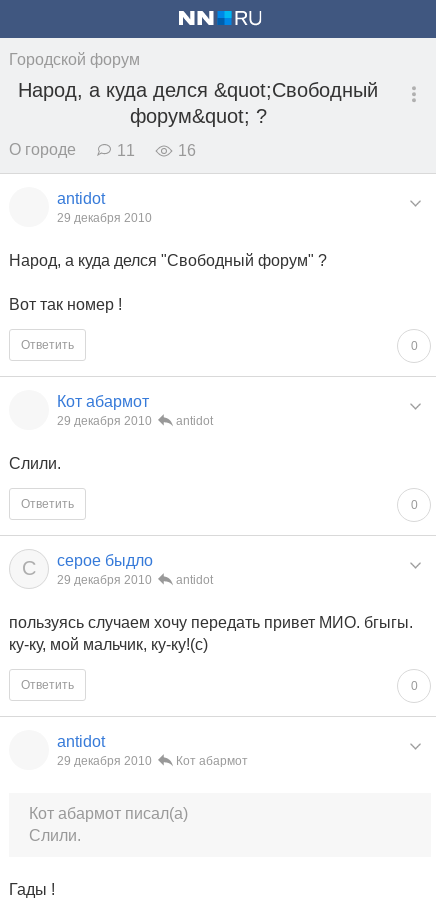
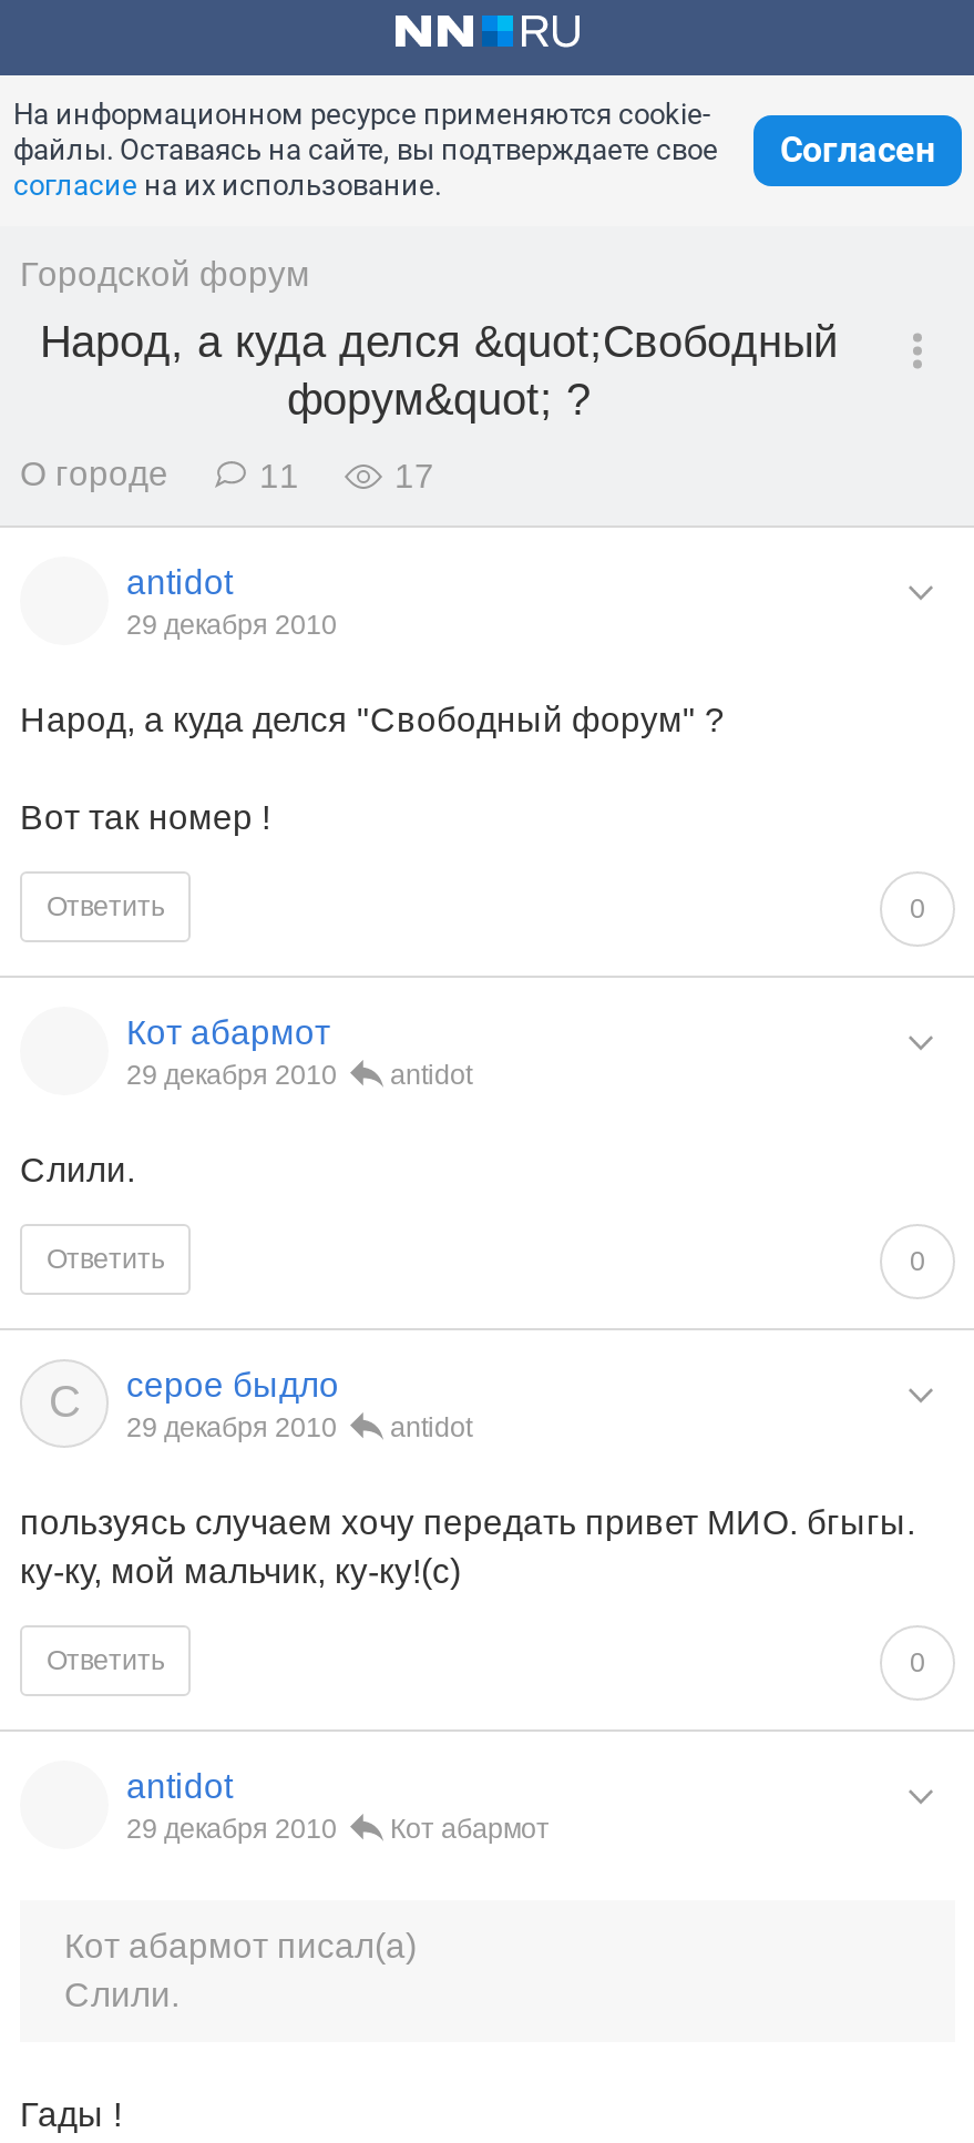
+ На информационном ресурсе применяются cookie-
+ файлы. Оставаясь на сайте, вы подтверждаете свое
+ согласие на их использование.

+ Согласен

- 16
+ 17
